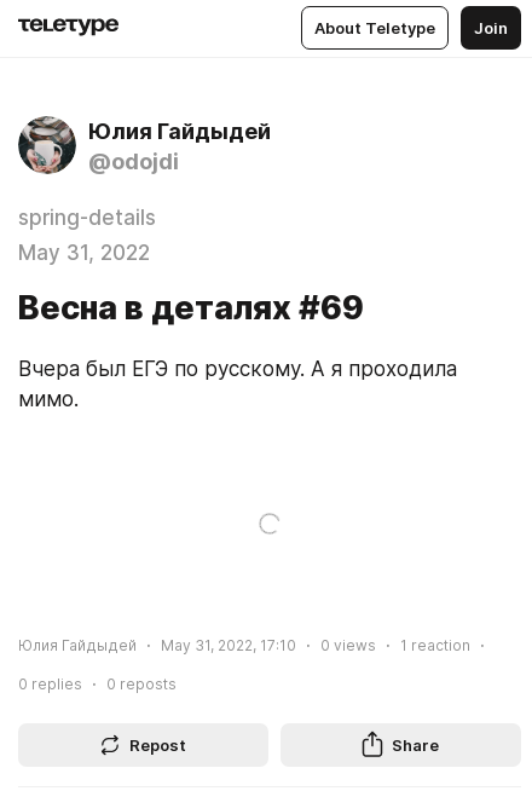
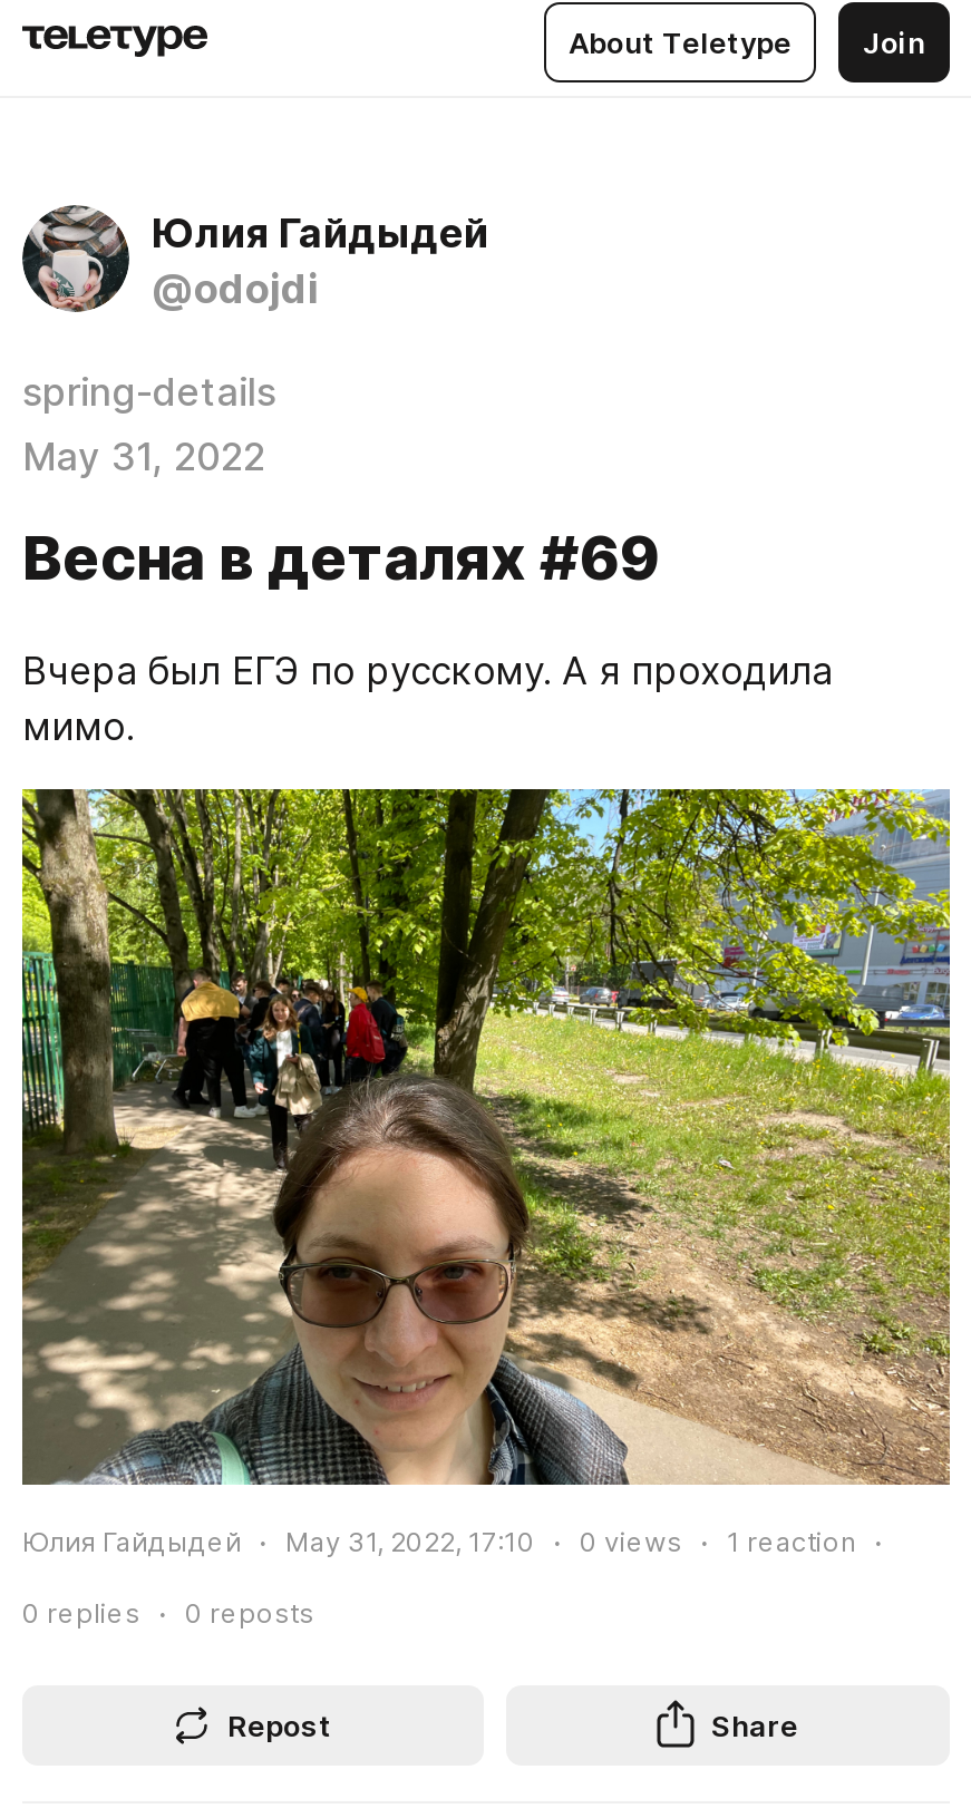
+ [image]
